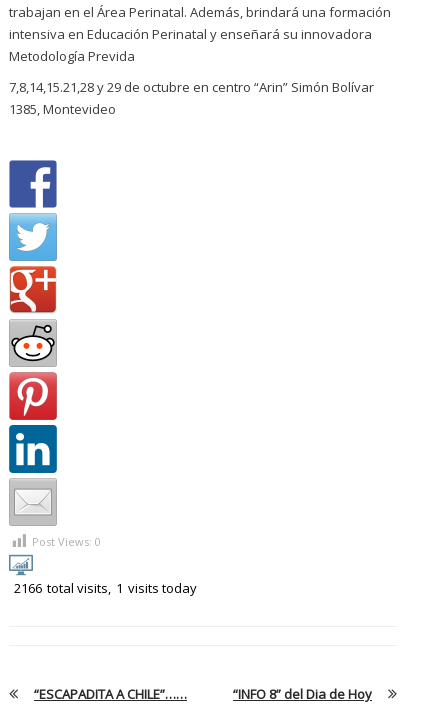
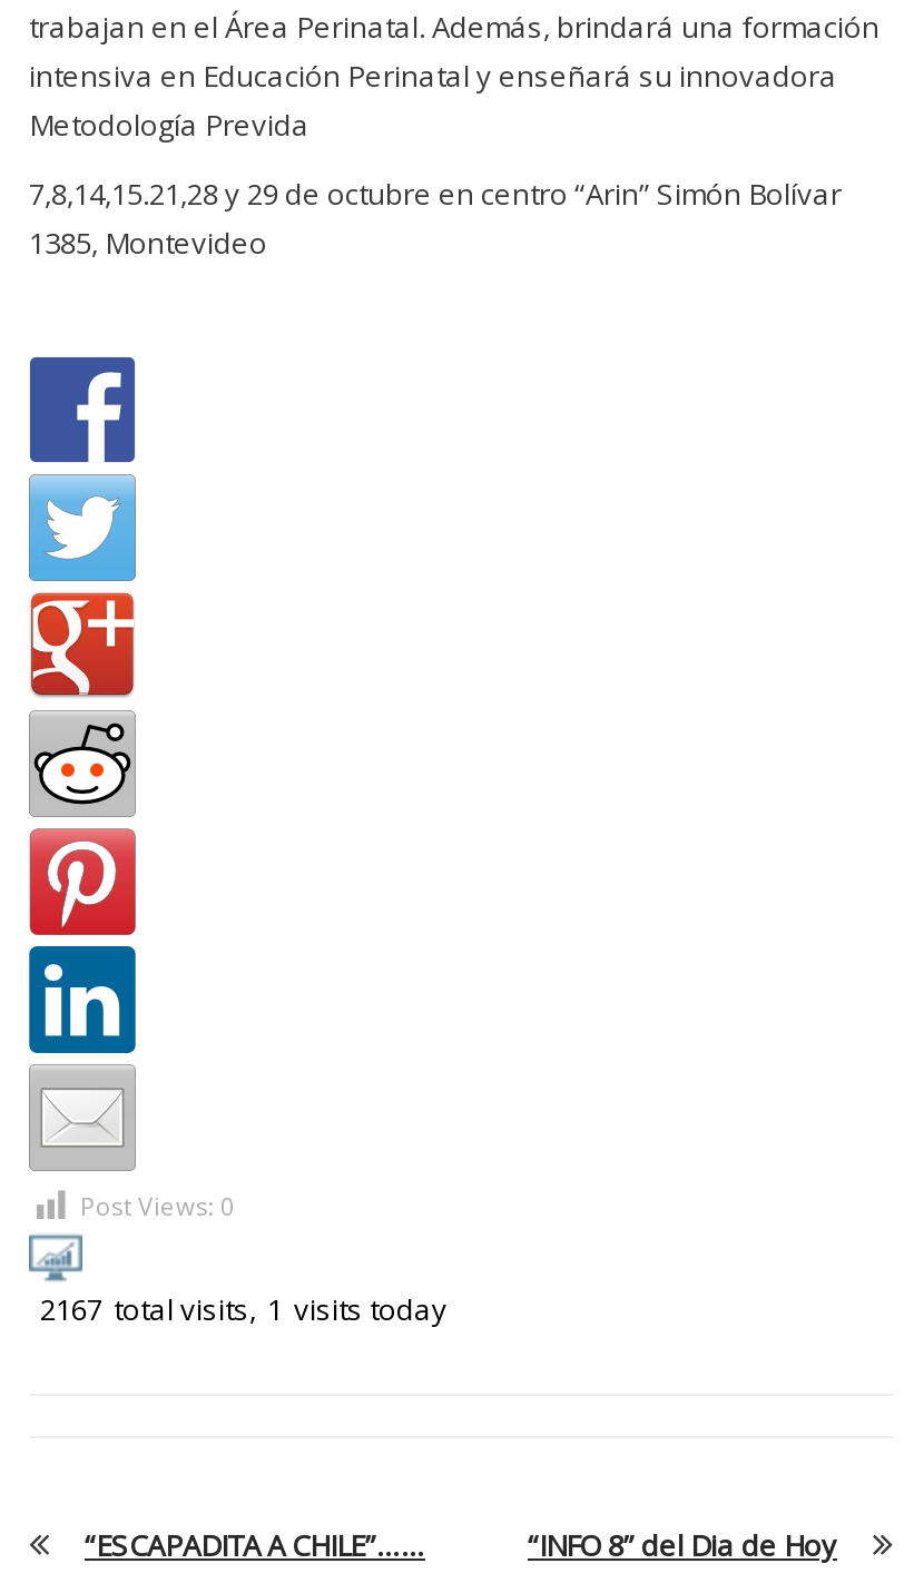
- 2166 total visits, 1 visits today
+ 2167 total visits, 1 visits today
